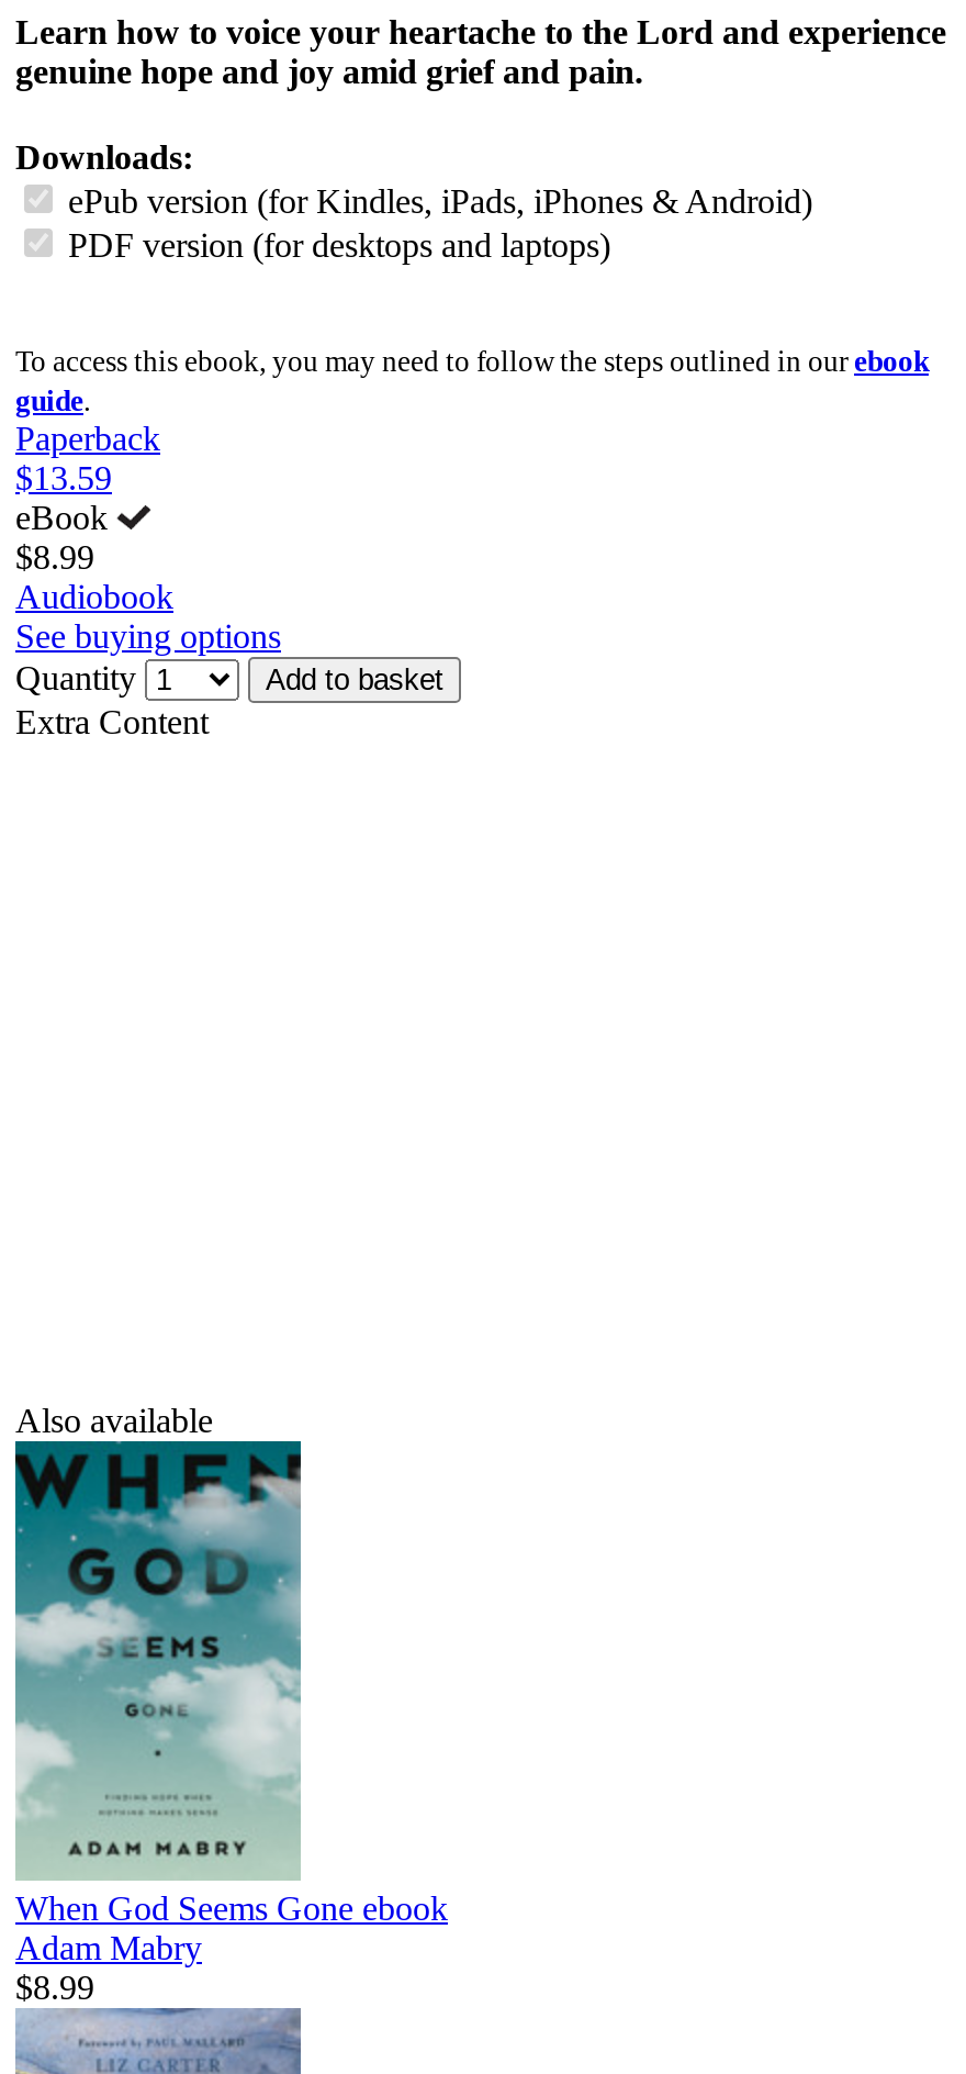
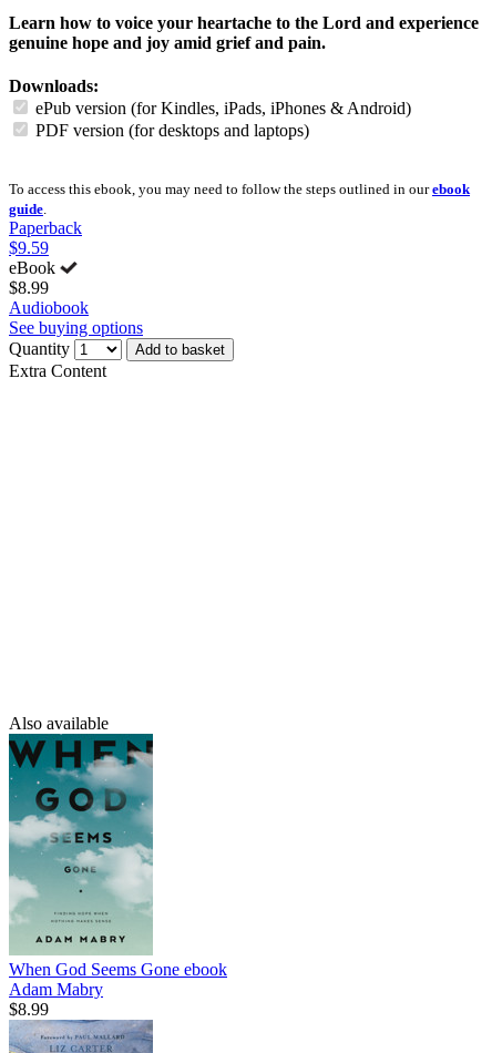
- $13.59
+ $9.59
